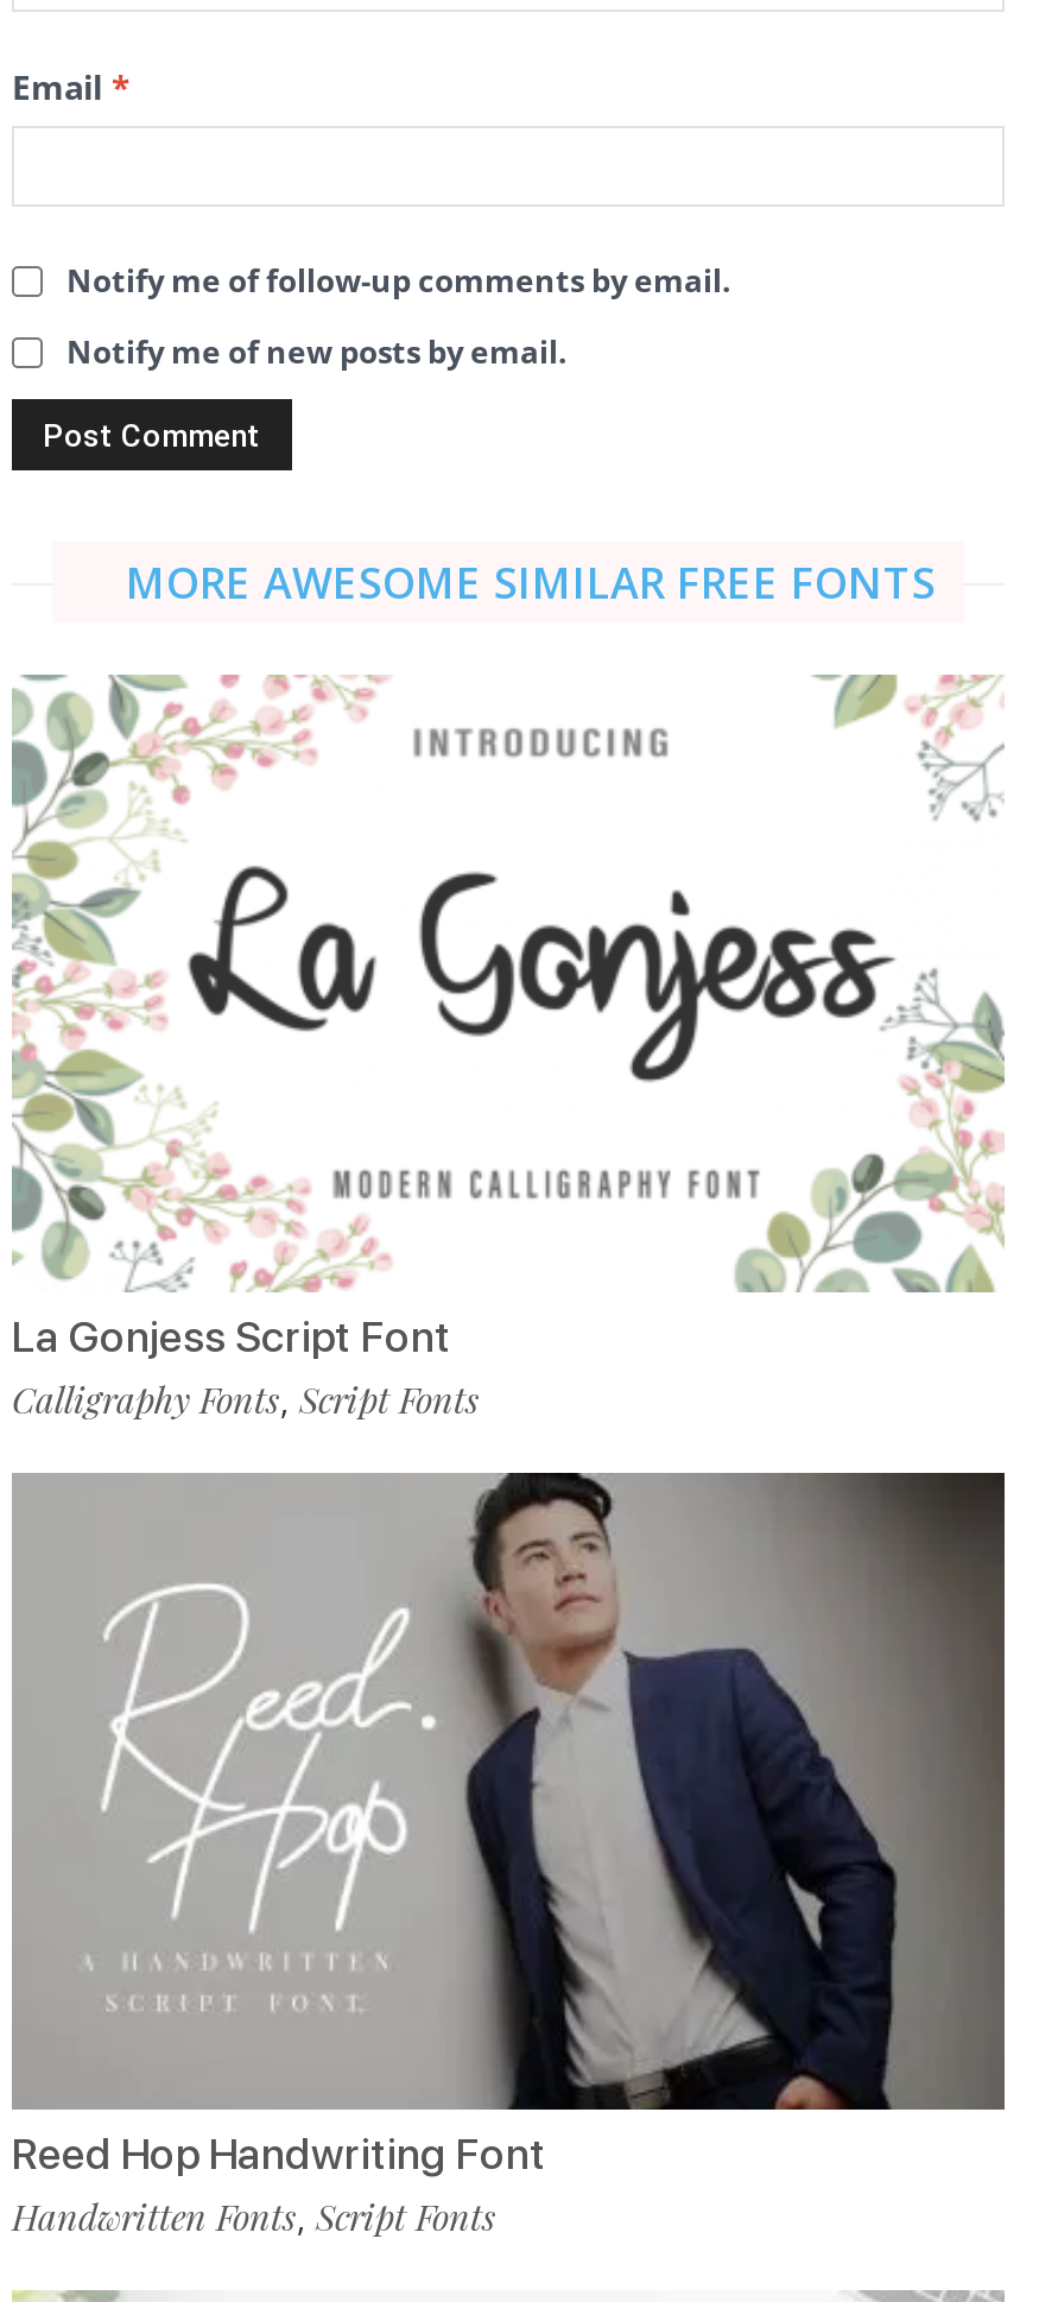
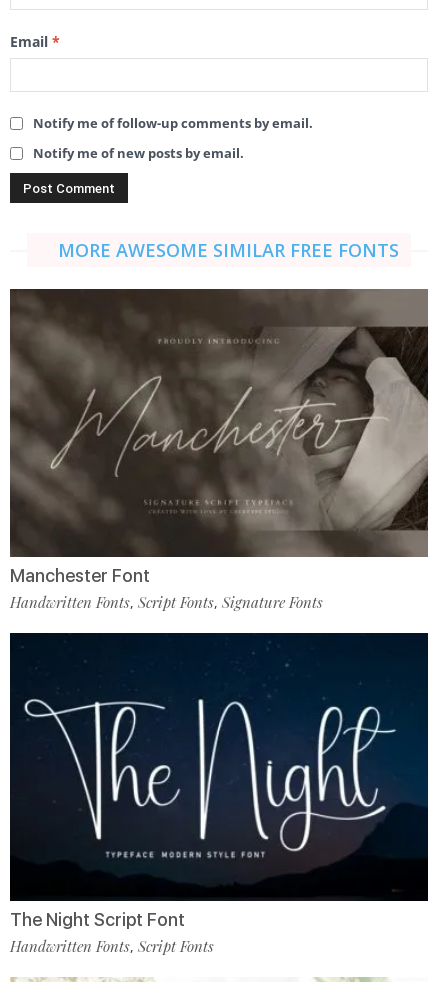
- [image]
- La Gonjess Script Font
- Calligraphy Fonts, Script Fonts
+ [image]
+ Manchester Font
+ Handwritten Fonts, Script Fonts, Signature Fonts

- [image]
- Reed Hop Handwriting Font
+ [image]
+ The Night Script Font
